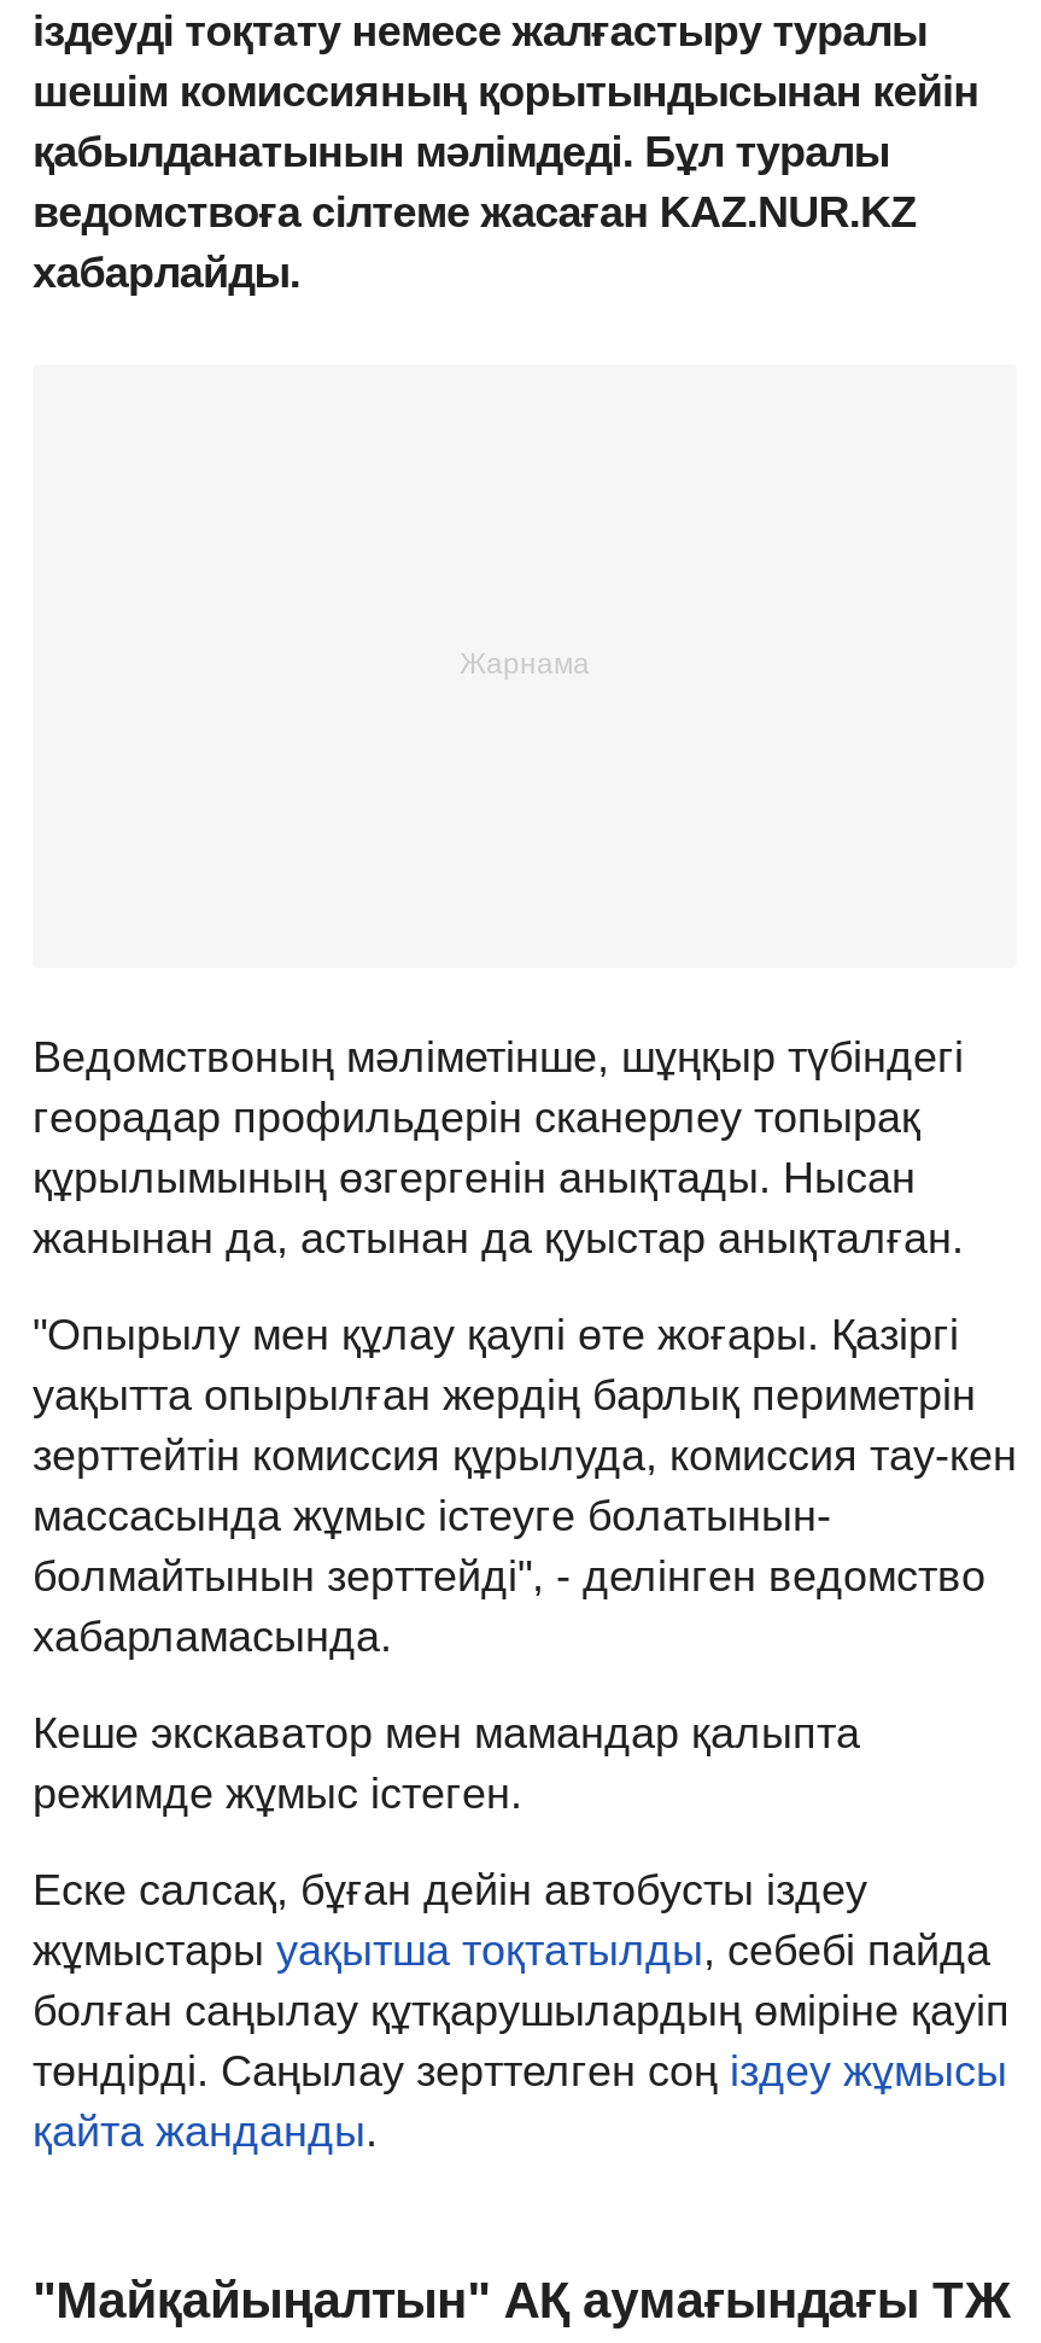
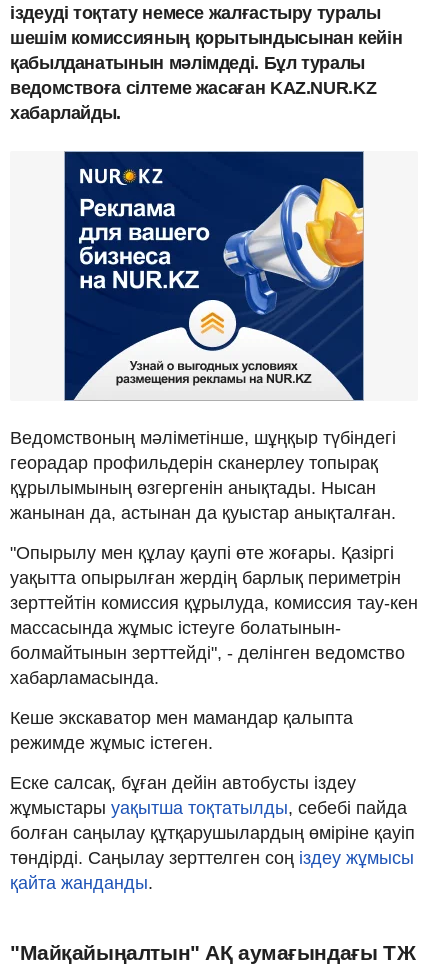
+ [image]
